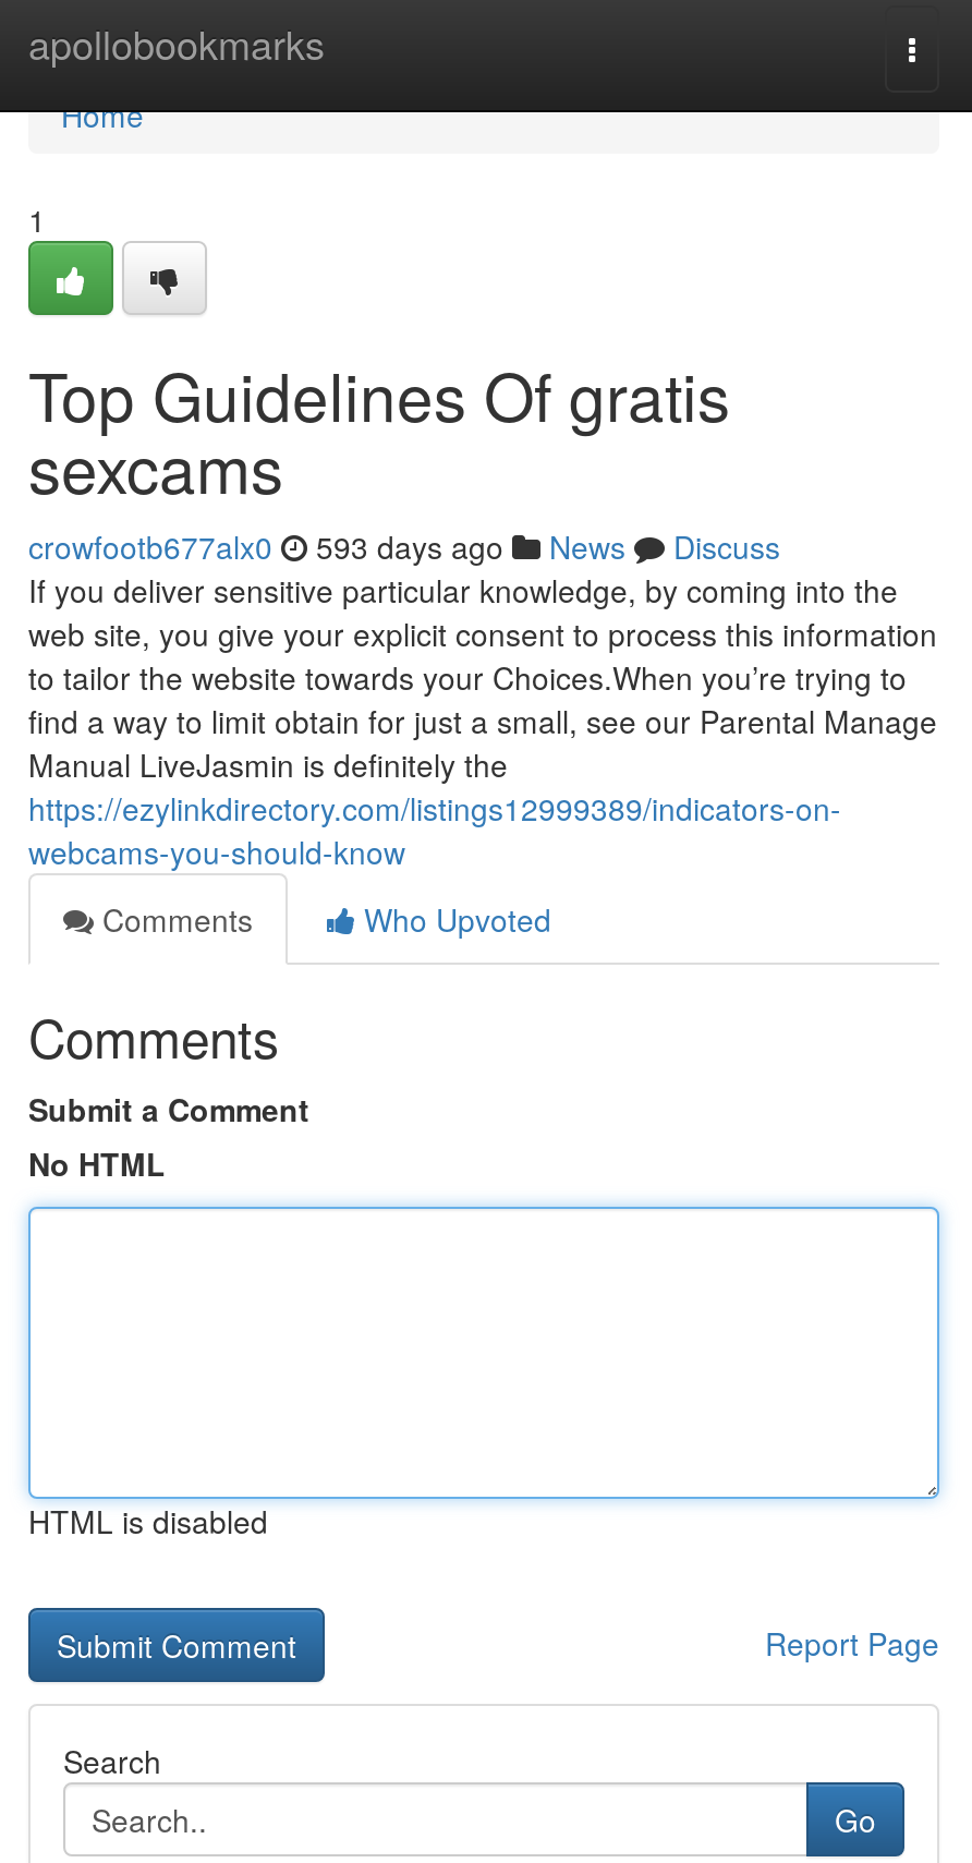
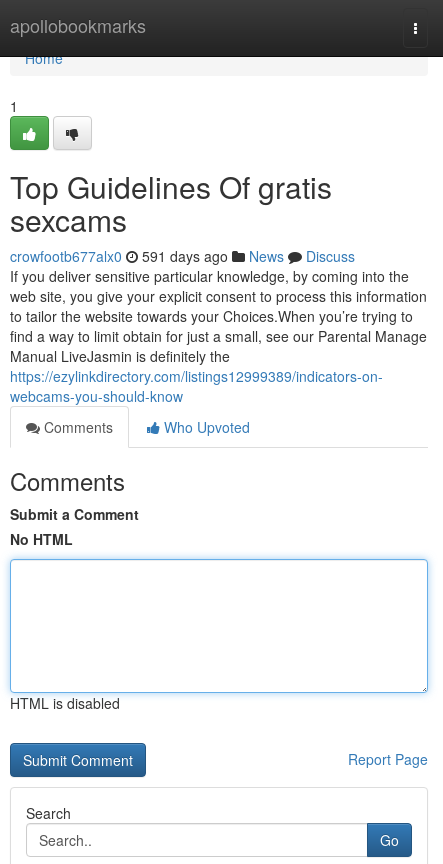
- crowfootb677alx0 593 days ago News Discuss
+ crowfootb677alx0 591 days ago News Discuss
